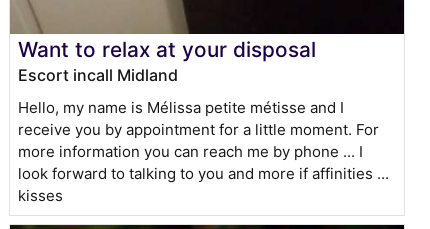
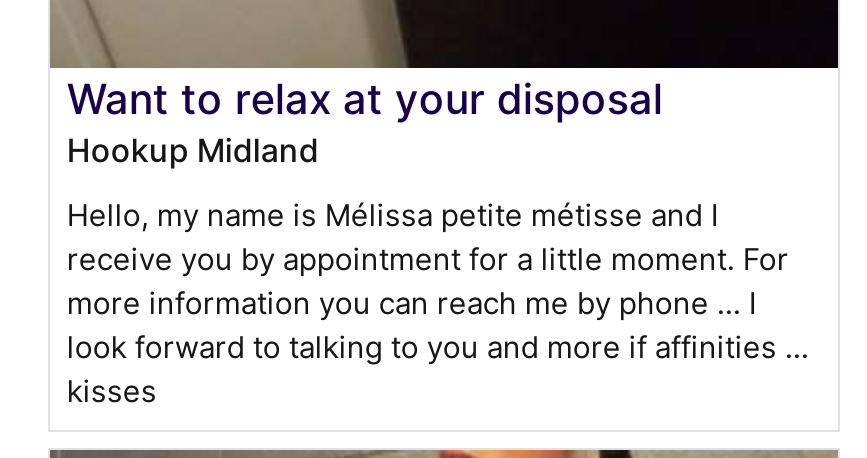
- Escort incall Midland
+ Hookup Midland
